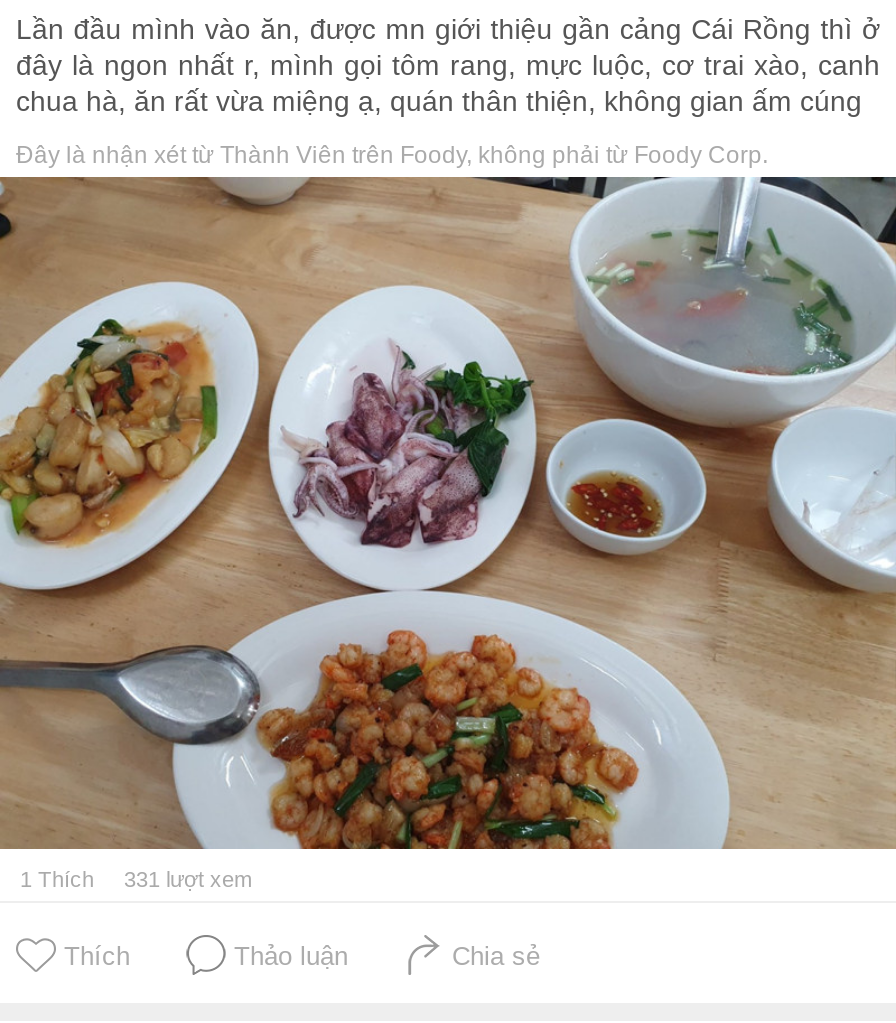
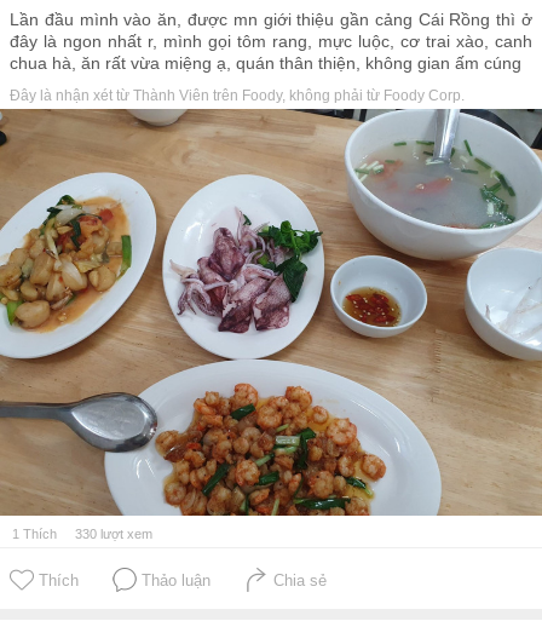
- 1 Thích 331 lượt xem
+ 1 Thích 330 lượt xem
